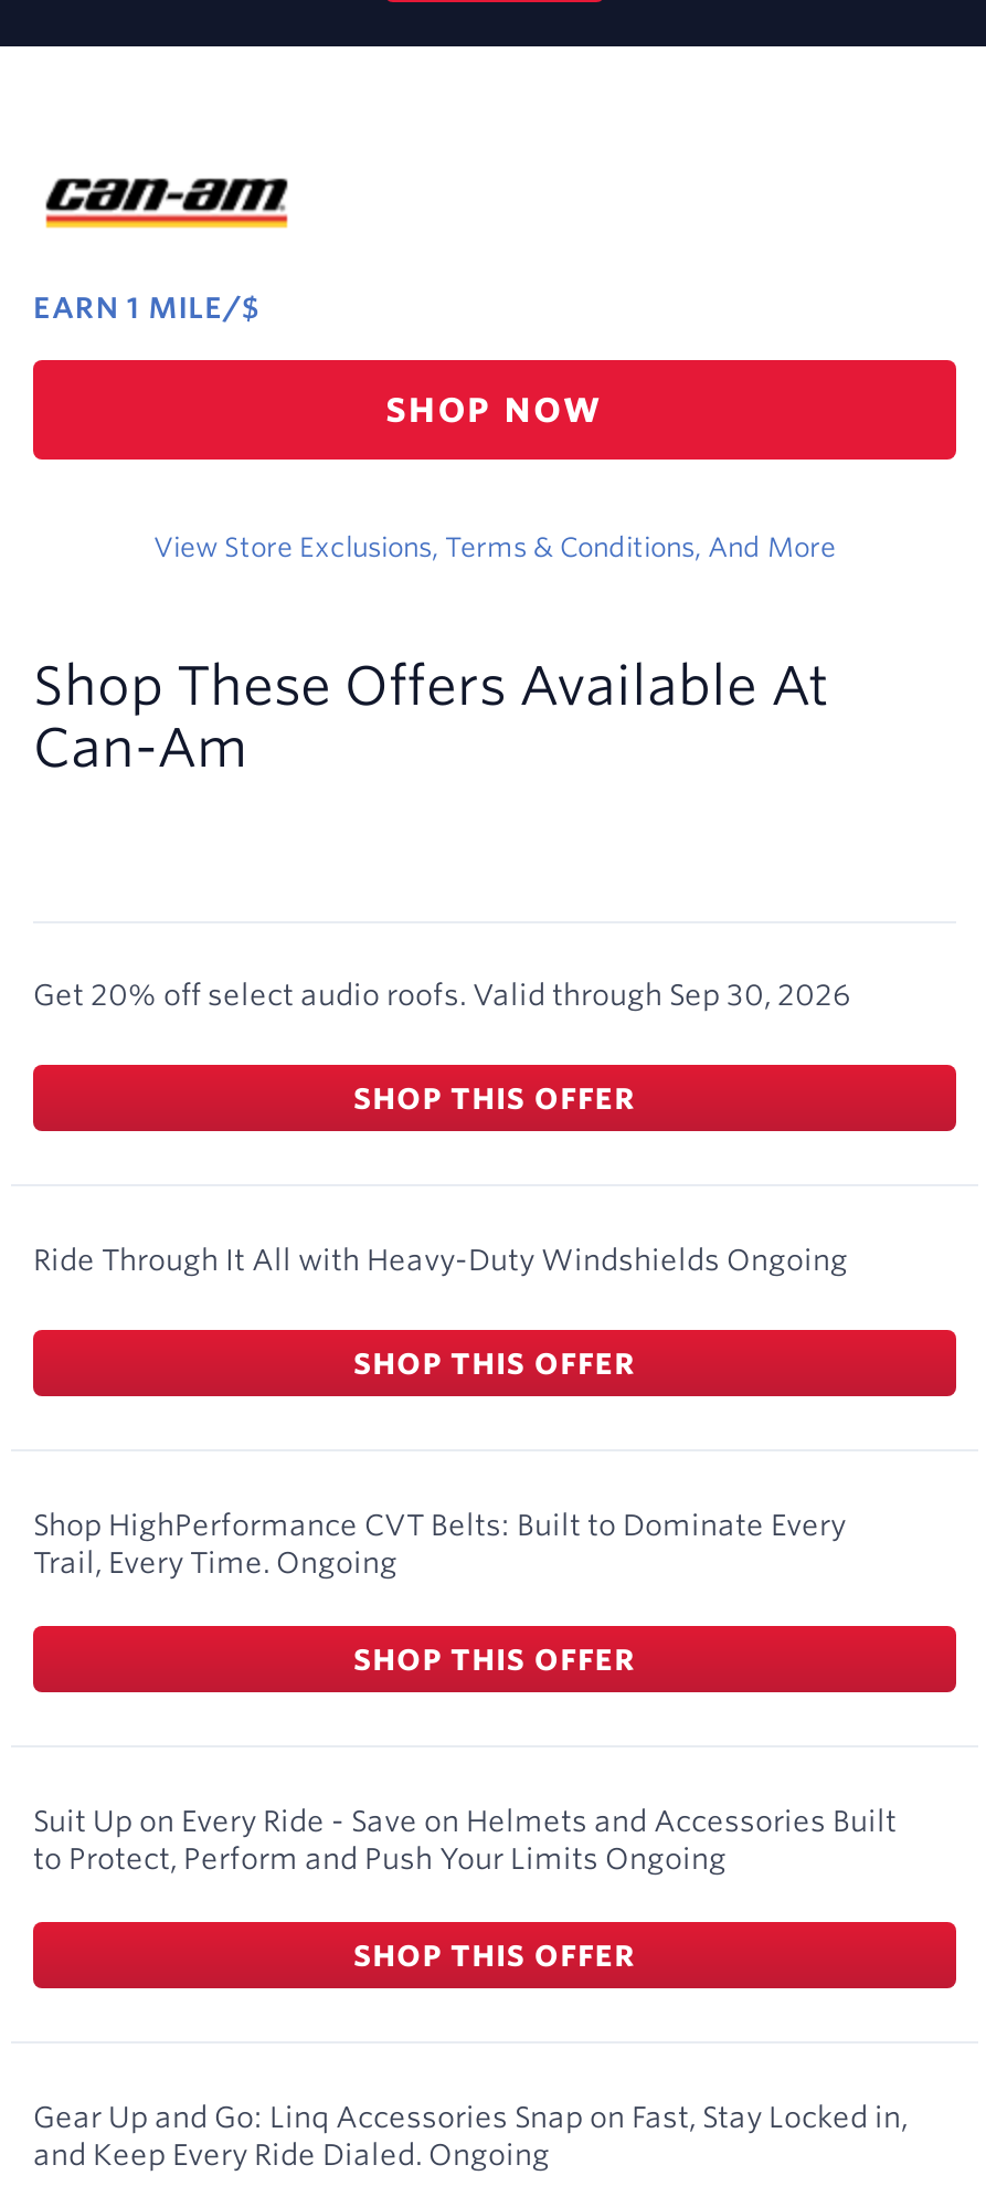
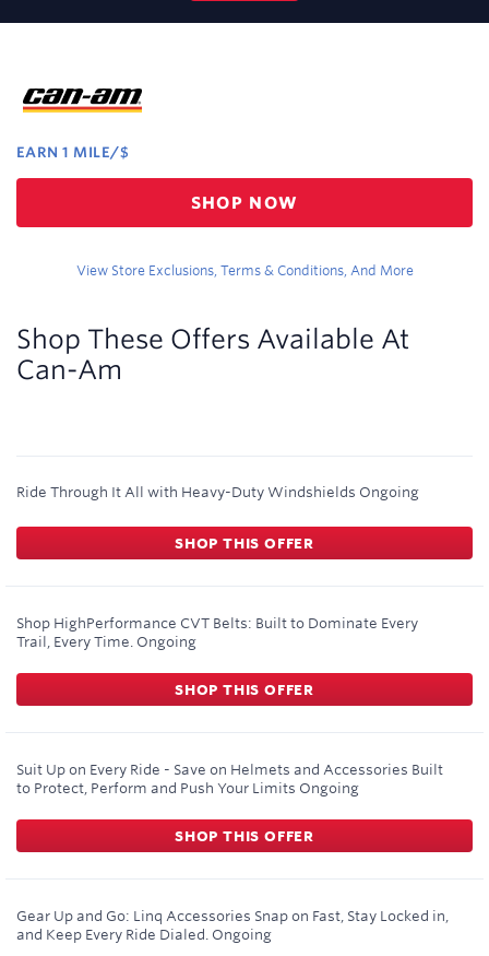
- Get 20% off select audio roofs. Valid through Sep 30, 2026
- SHOP THIS OFFER
